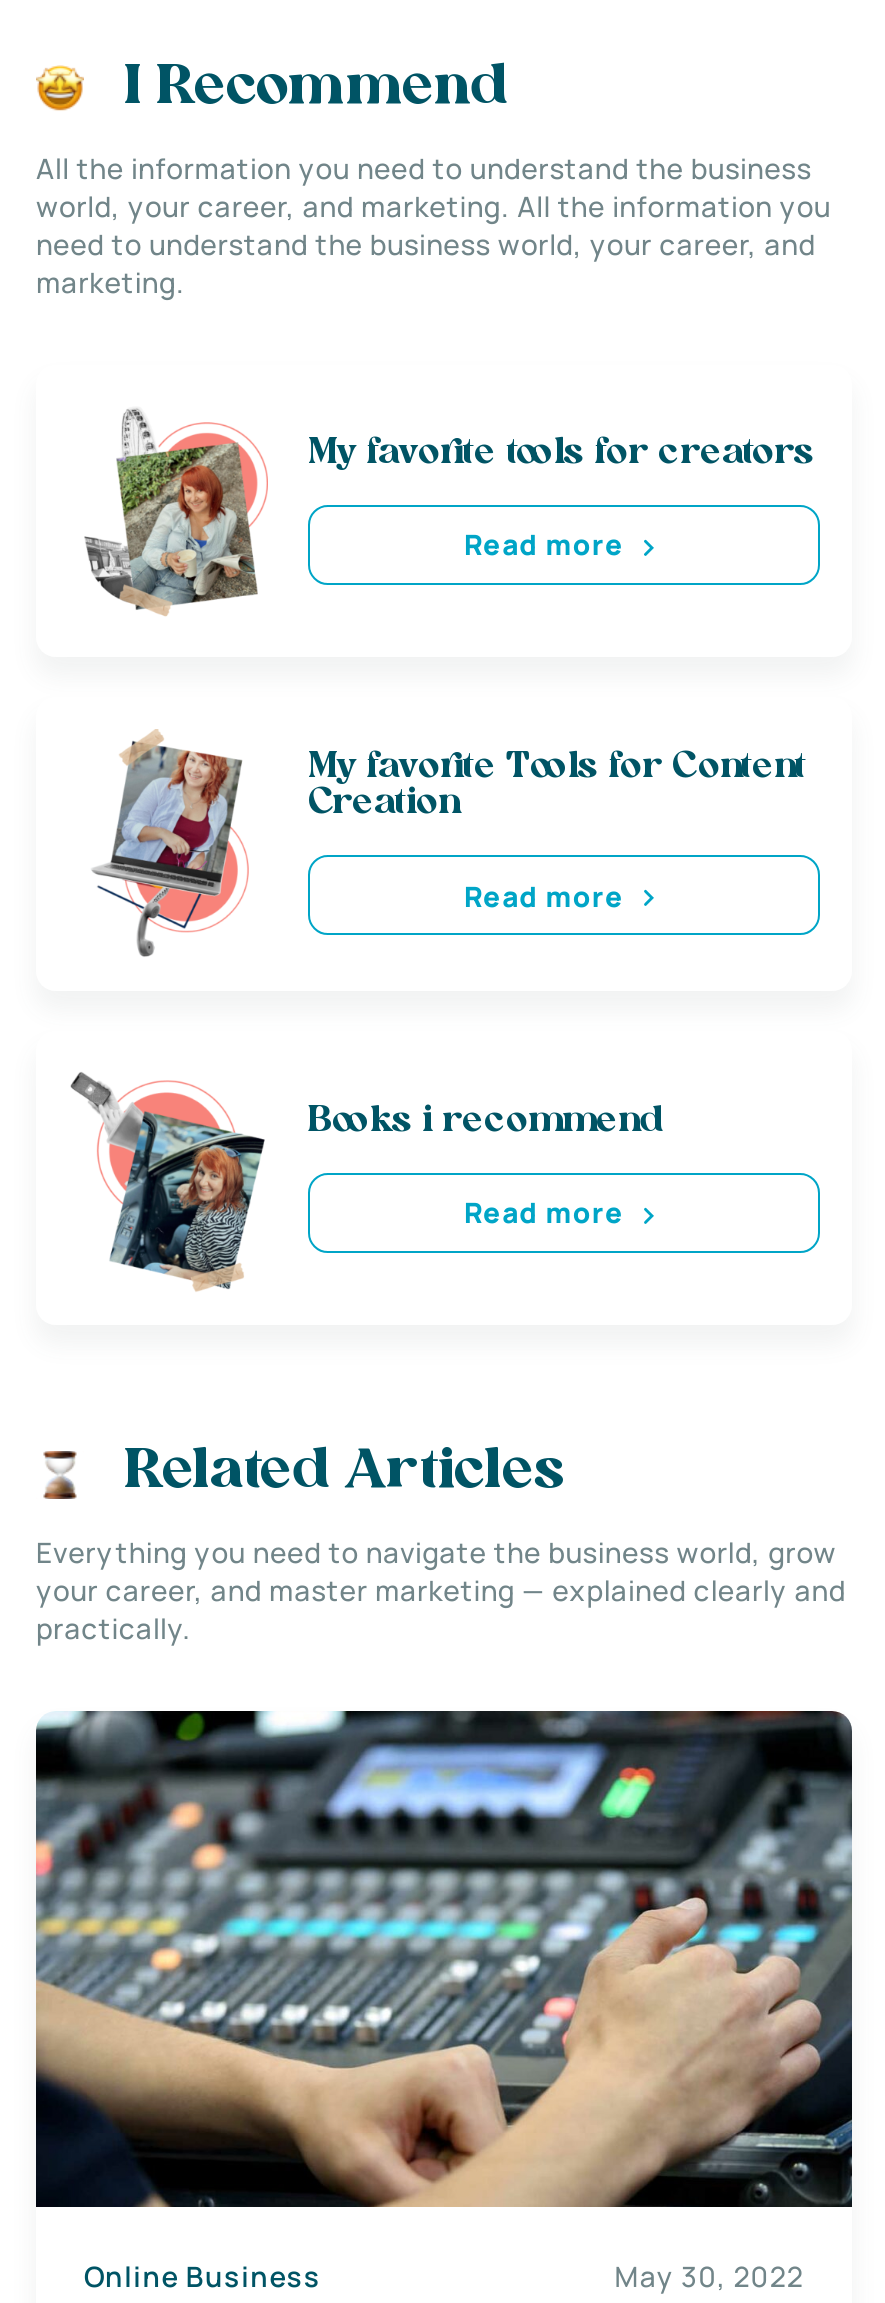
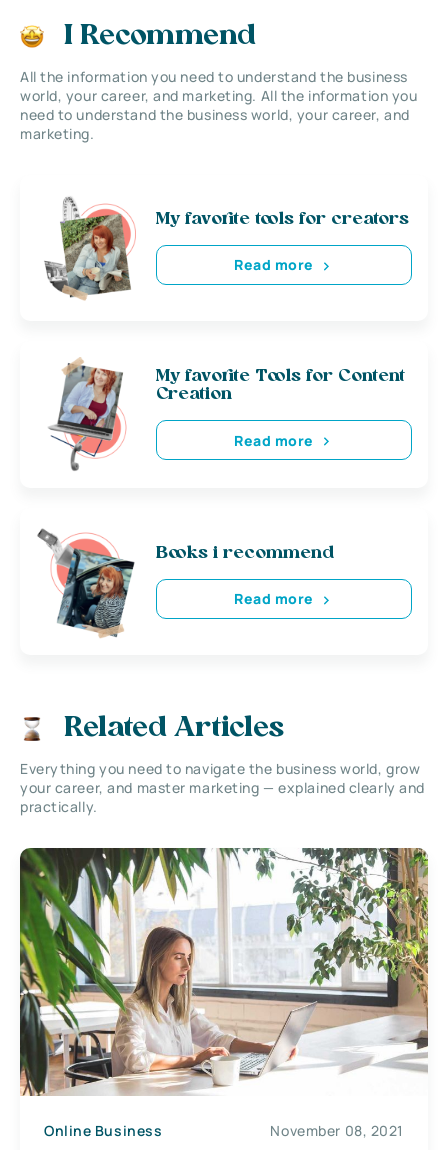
- [image]
- May 30, 2022
+ [image]
+ November 08, 2021
